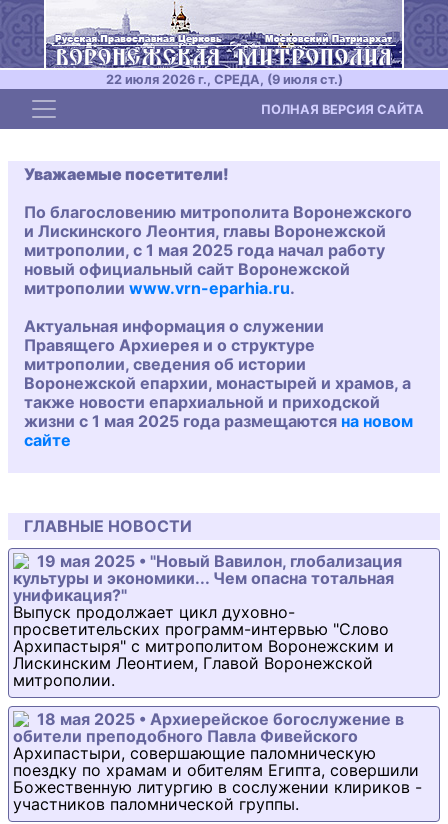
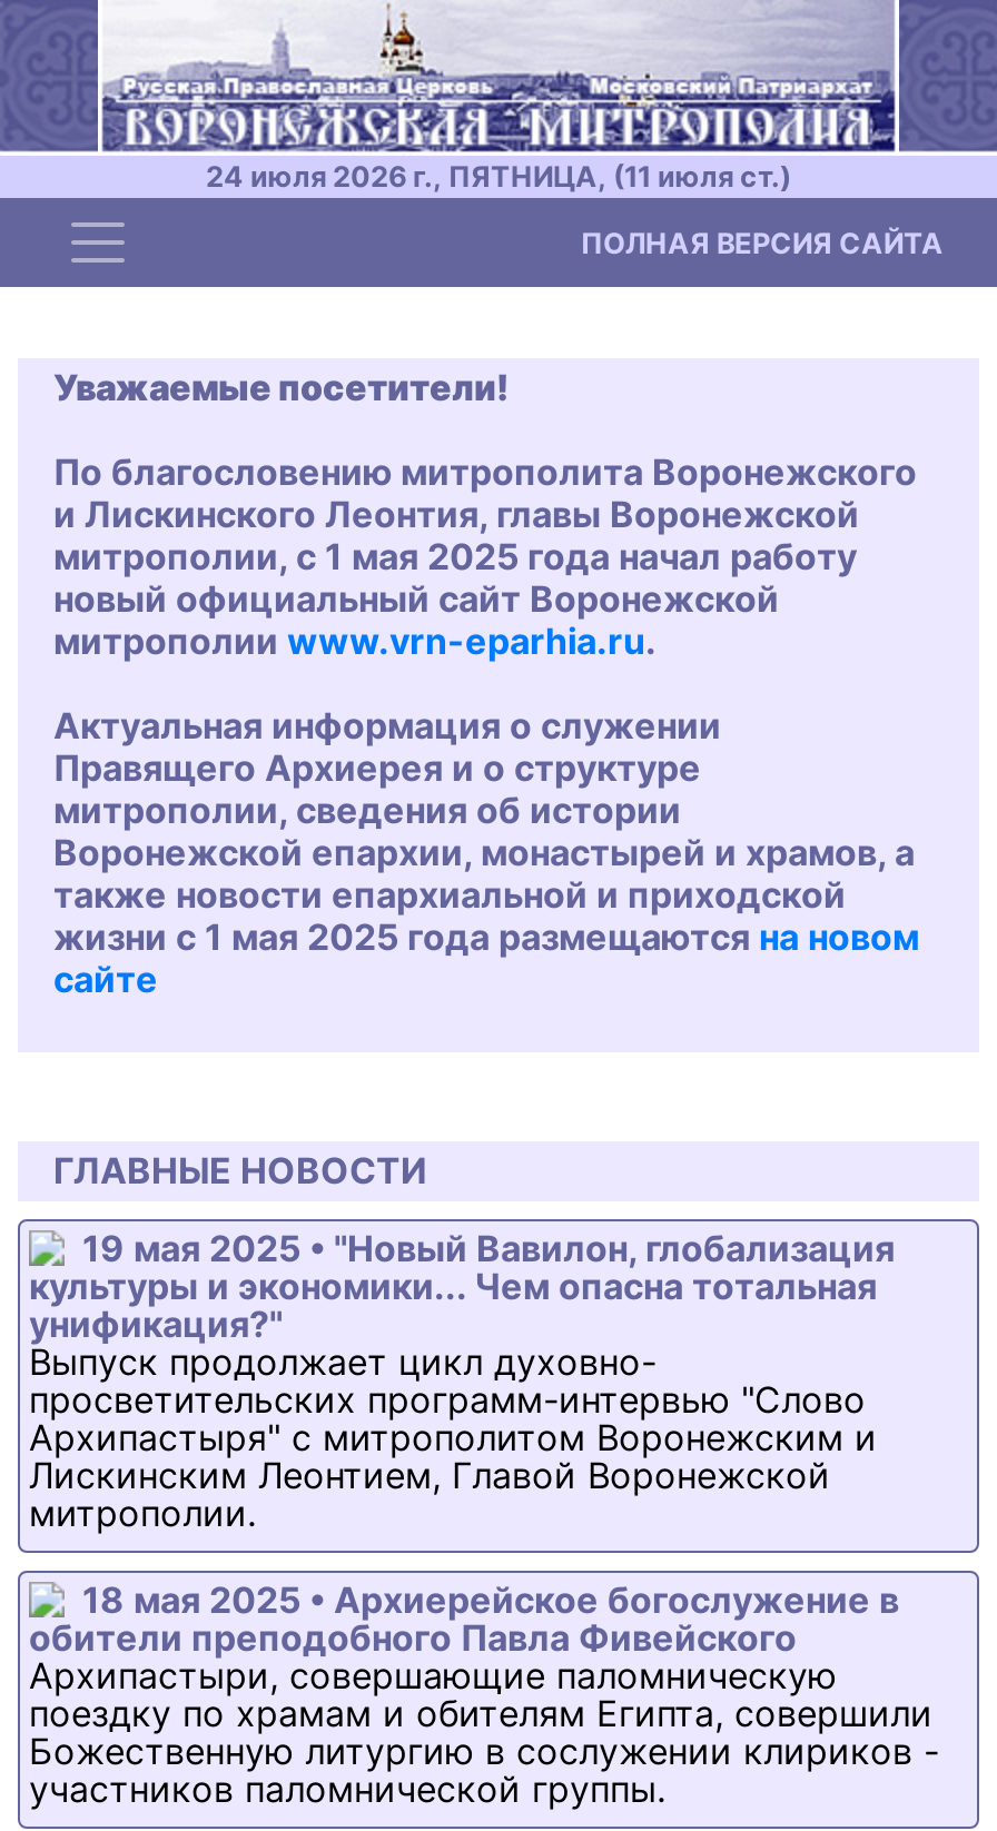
- 22 июля 2026 г., СРЕДА, (9 июля ст.)
+ 24 июля 2026 г., ПЯТНИЦА, (11 июля ст.)
